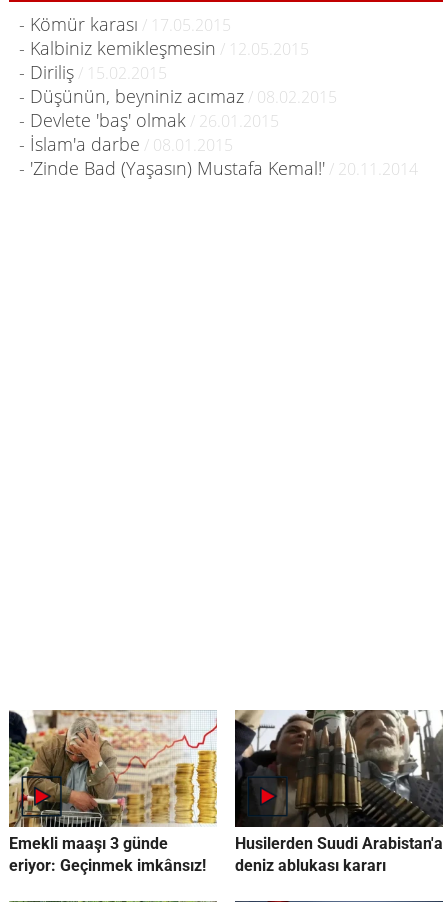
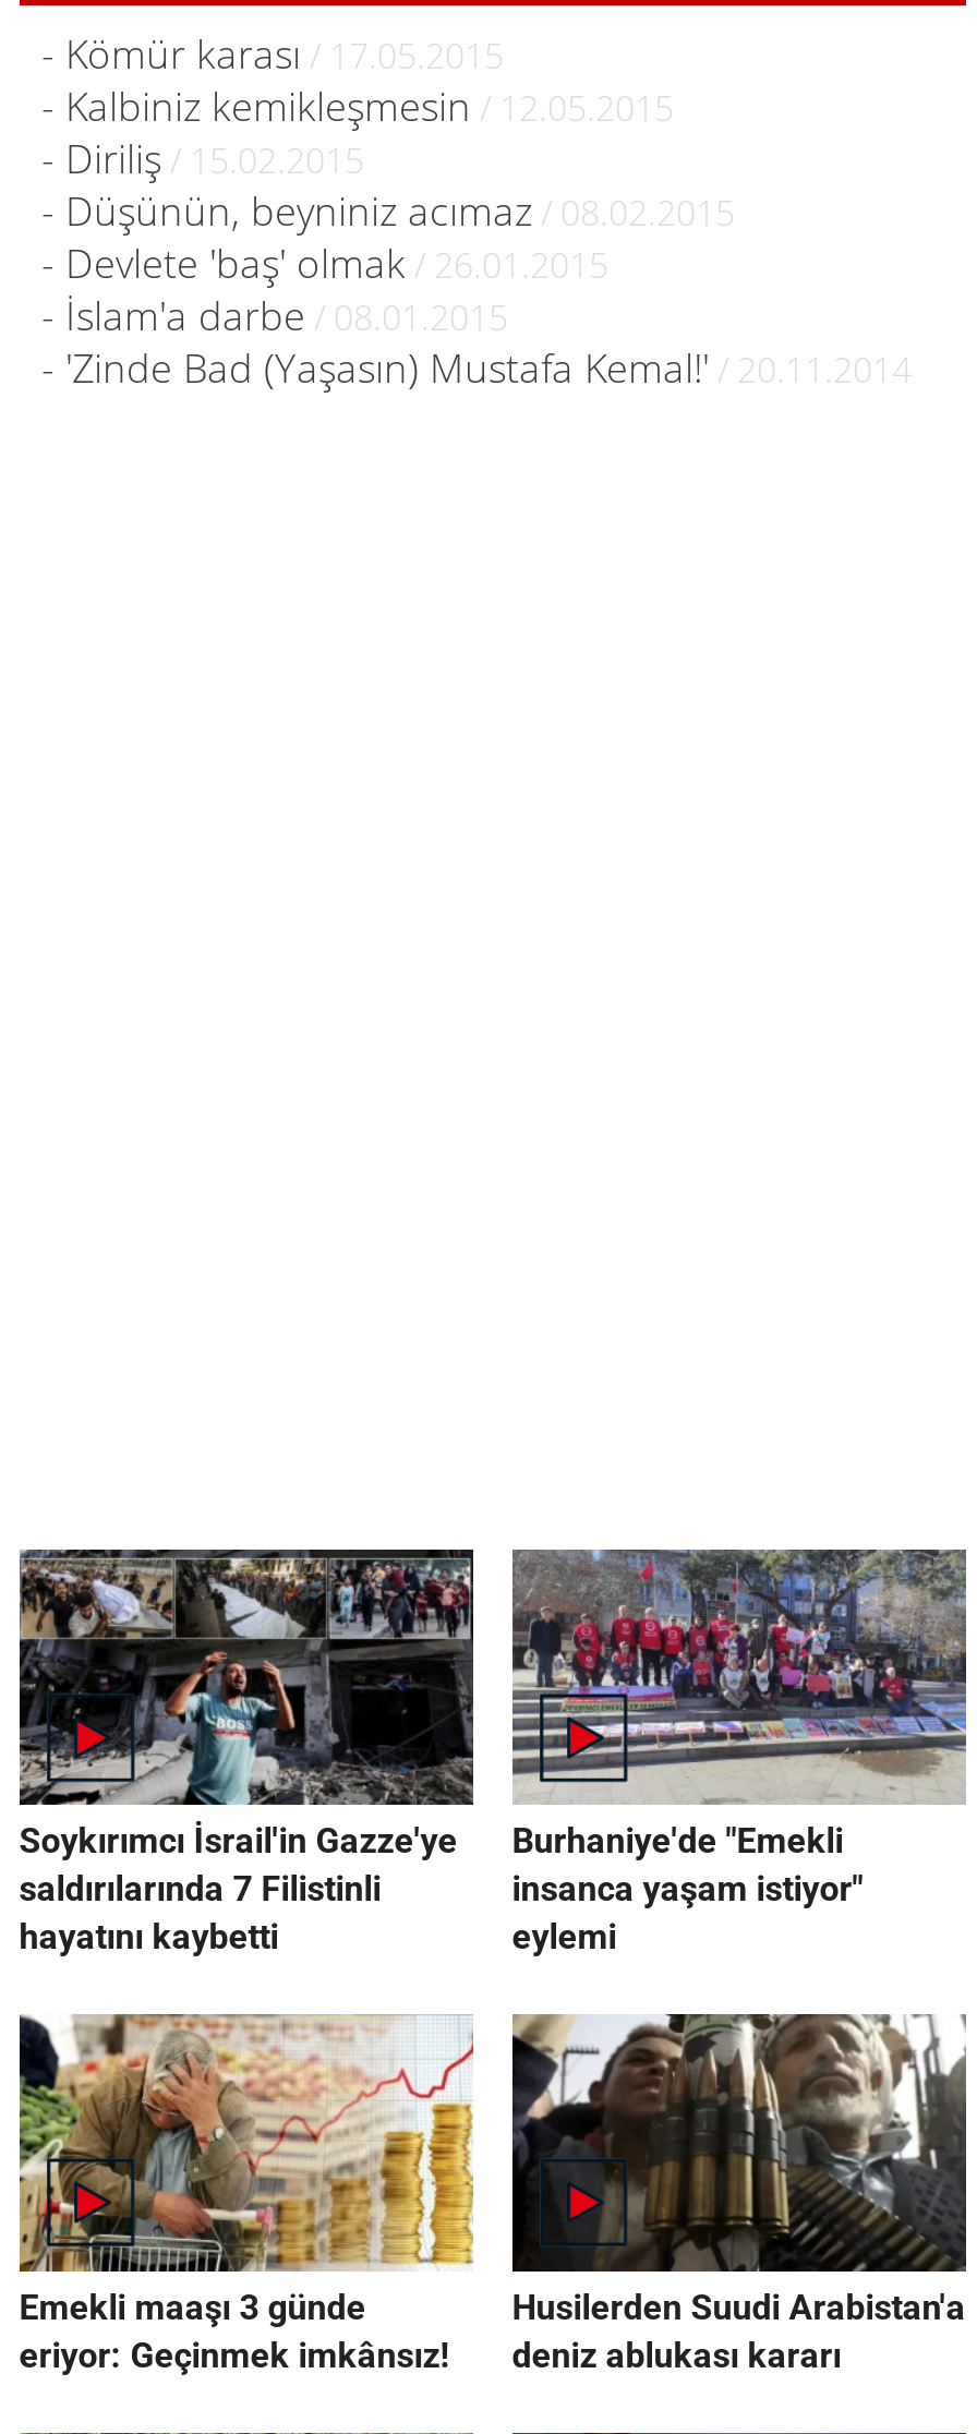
+ [image]
+ Soykırımcı İsrail'in Gazze'ye
+ saldırılarında 7 Filistinli
+ hayatını kaybetti

+ [image]
+ Burhaniye'de "Emekli
+ insanca yaşam istiyor"
+ eylemi
